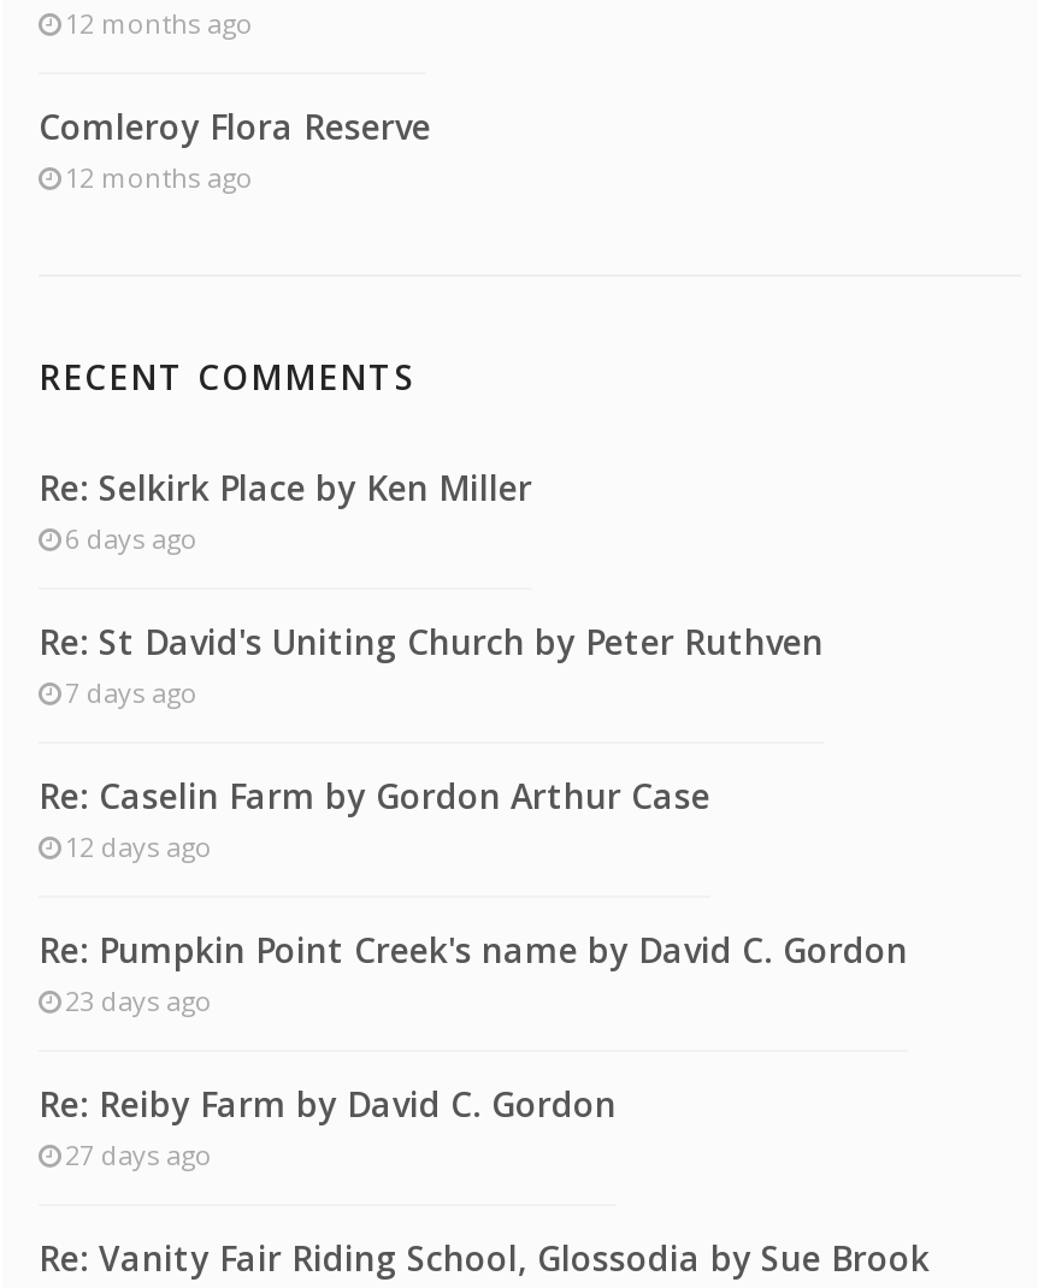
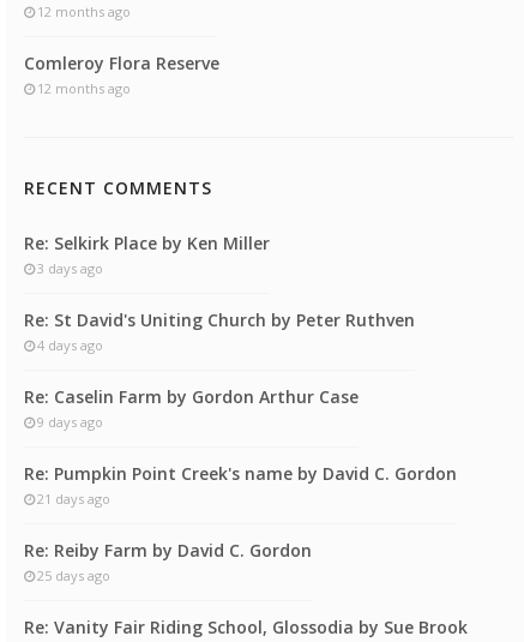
- 6 days ago
+ 3 days ago

- 7 days ago
+ 4 days ago

- 12 days ago
+ 9 days ago

- 23 days ago
+ 21 days ago

- 27 days ago
+ 25 days ago
